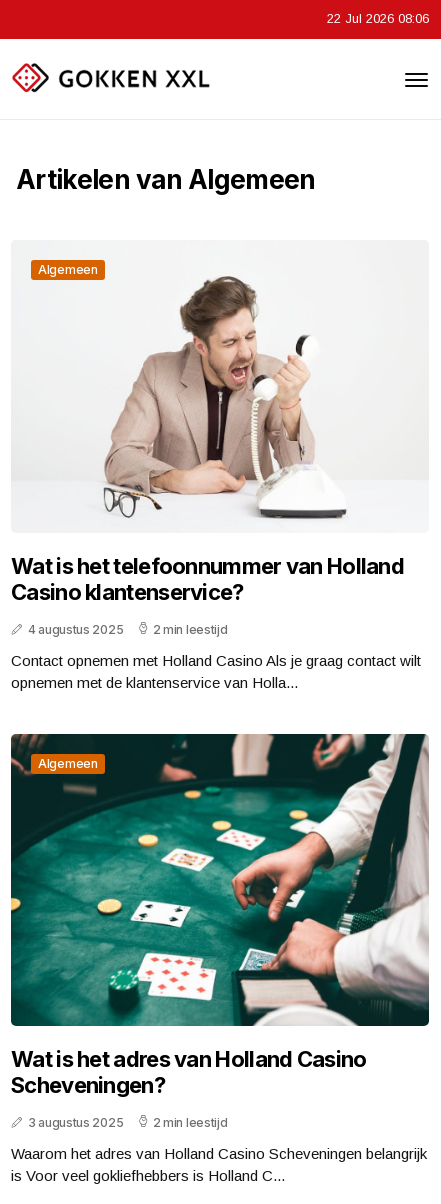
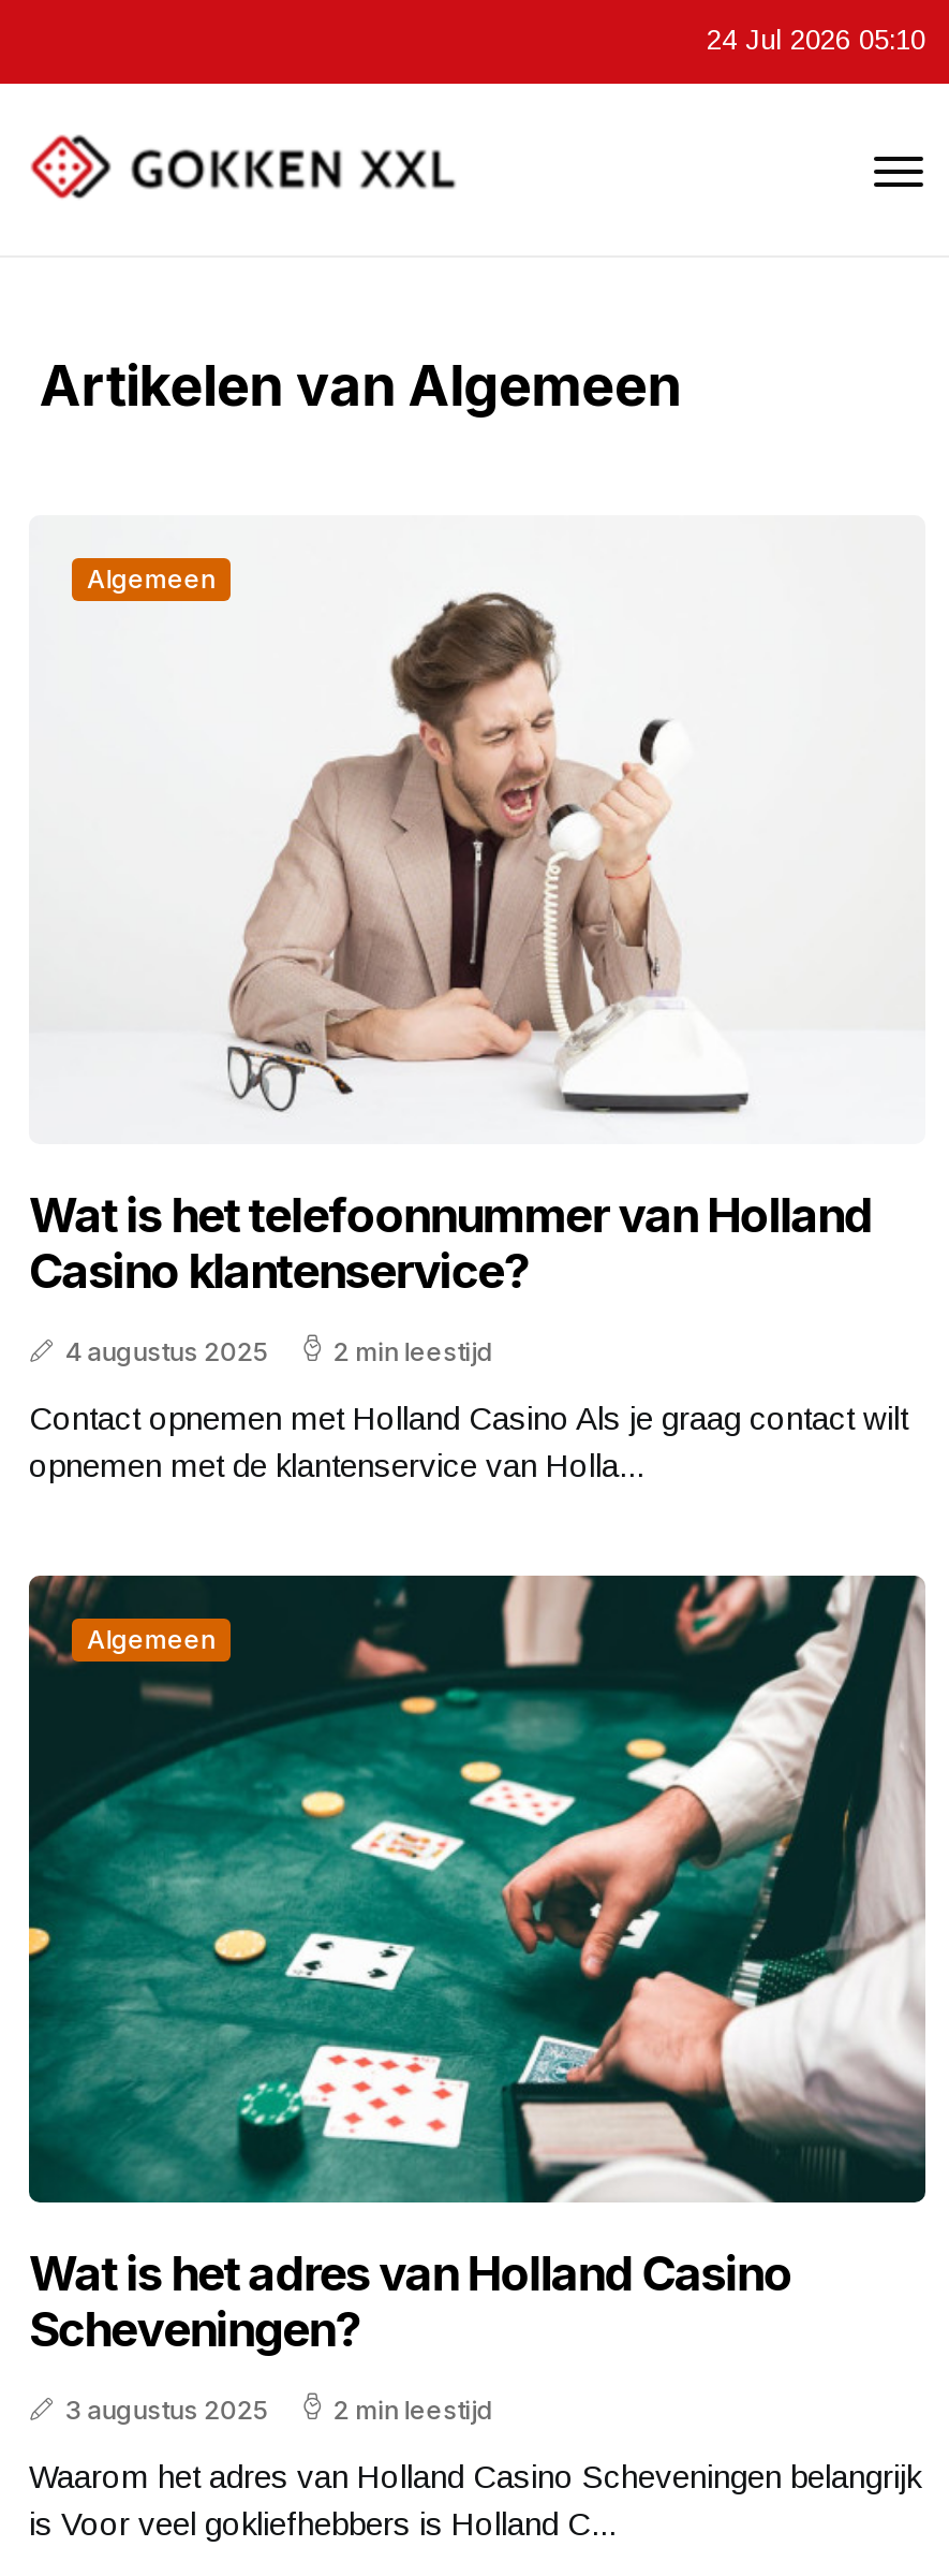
- 22 Jul 2026 08:06
+ 24 Jul 2026 05:10
